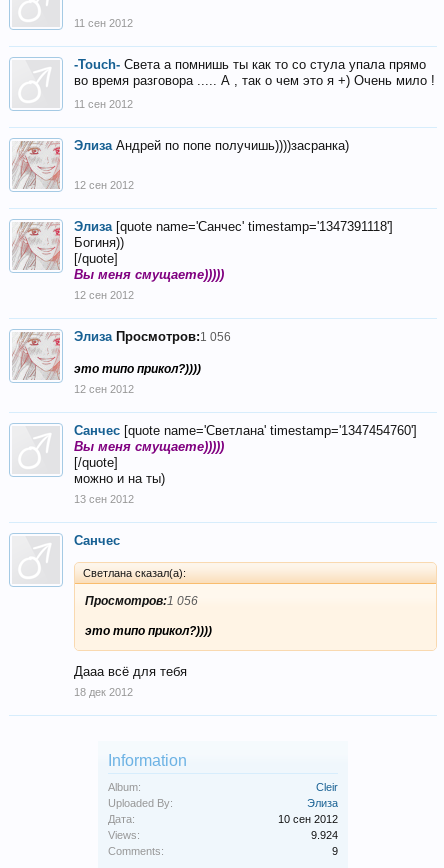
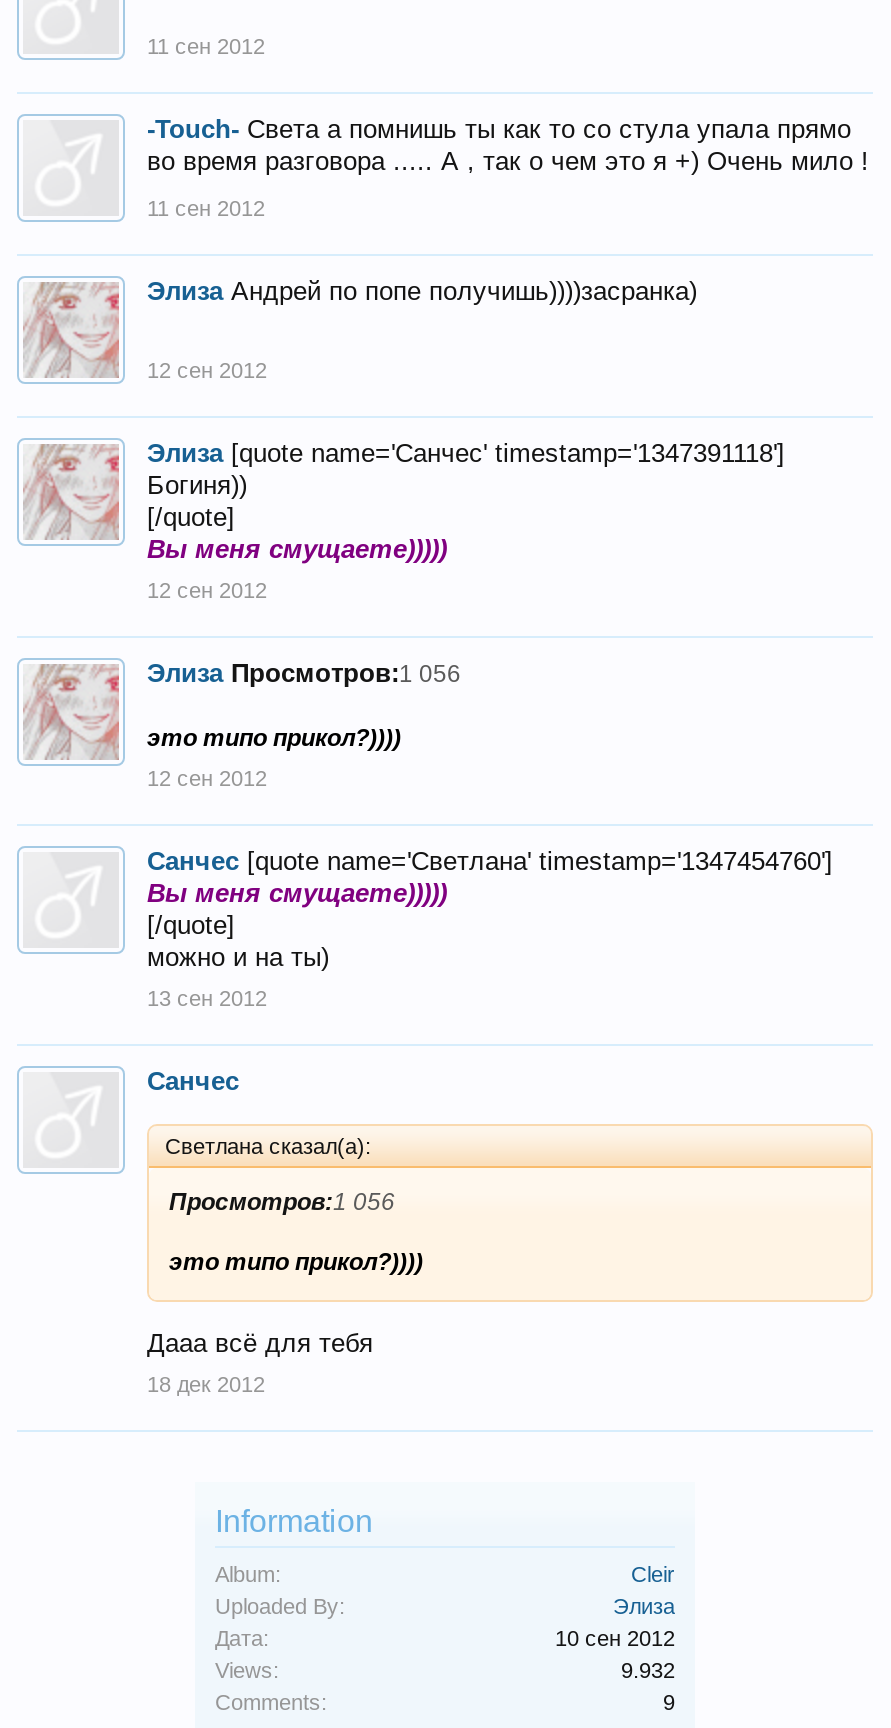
- 9.924
+ 9.932
